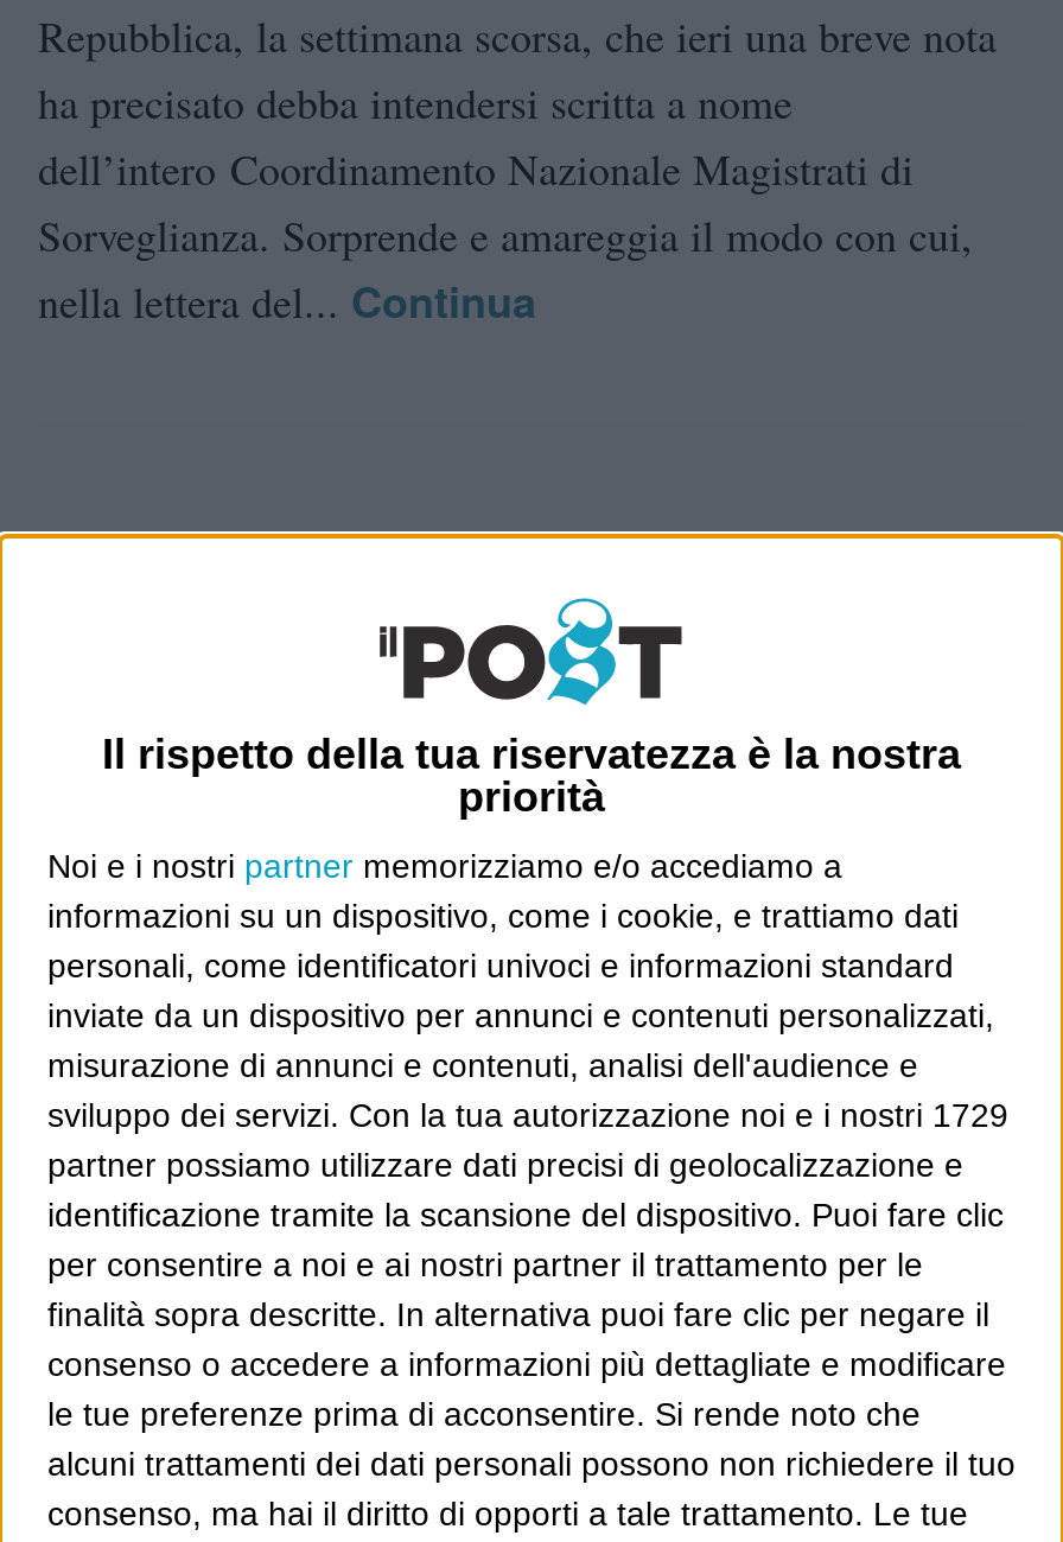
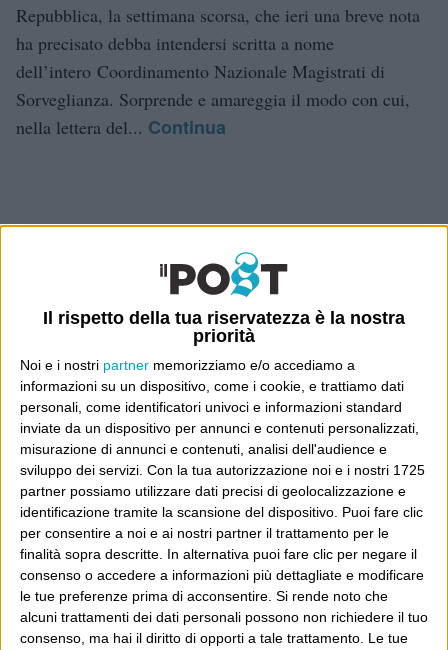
- sviluppo dei servizi. Con la tua autorizzazione noi e i nostri 1729
+ sviluppo dei servizi. Con la tua autorizzazione noi e i nostri 1725
